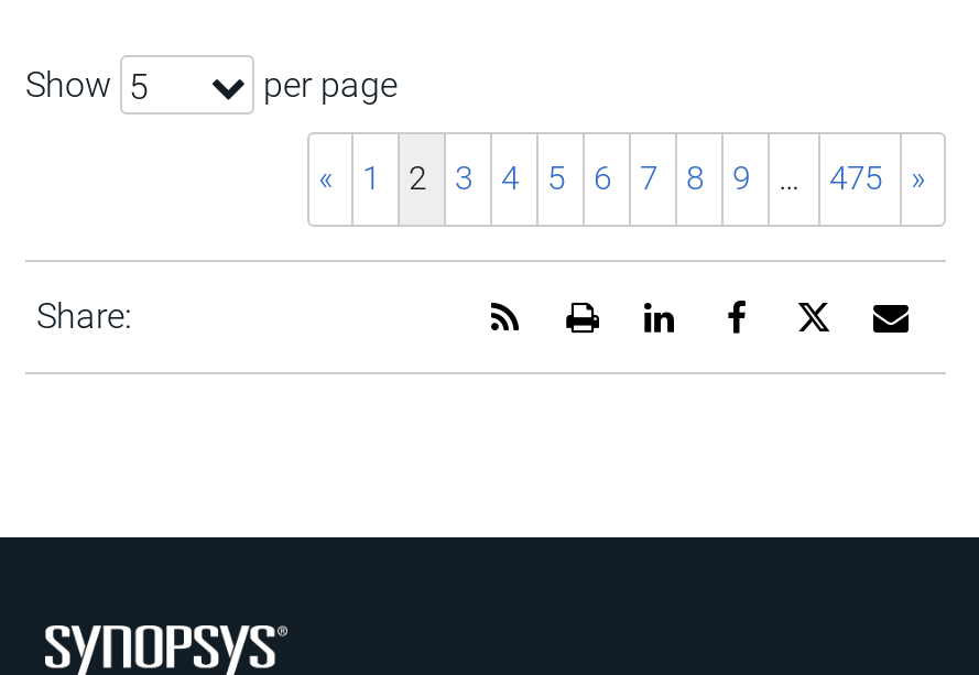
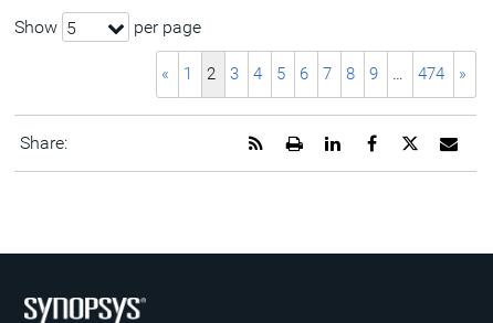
- 475
+ 474
